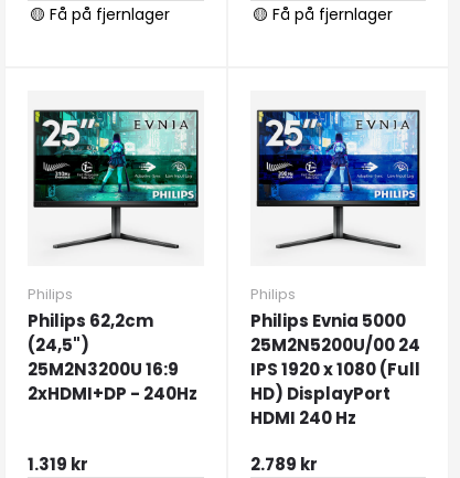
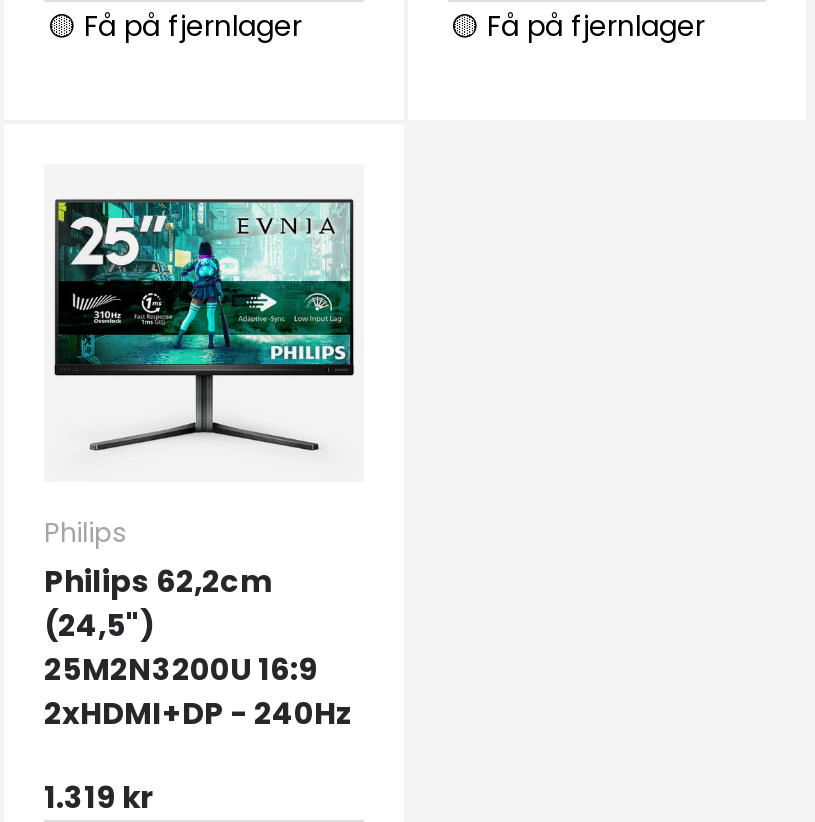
- [image]
- Philips
- Philips Evnia 5000
- 25M2N5200U/00 24
- IPS 1920 x 1080 (Full
- HD) DisplayPort
- HDMI 240 Hz
- 2.789 kr
